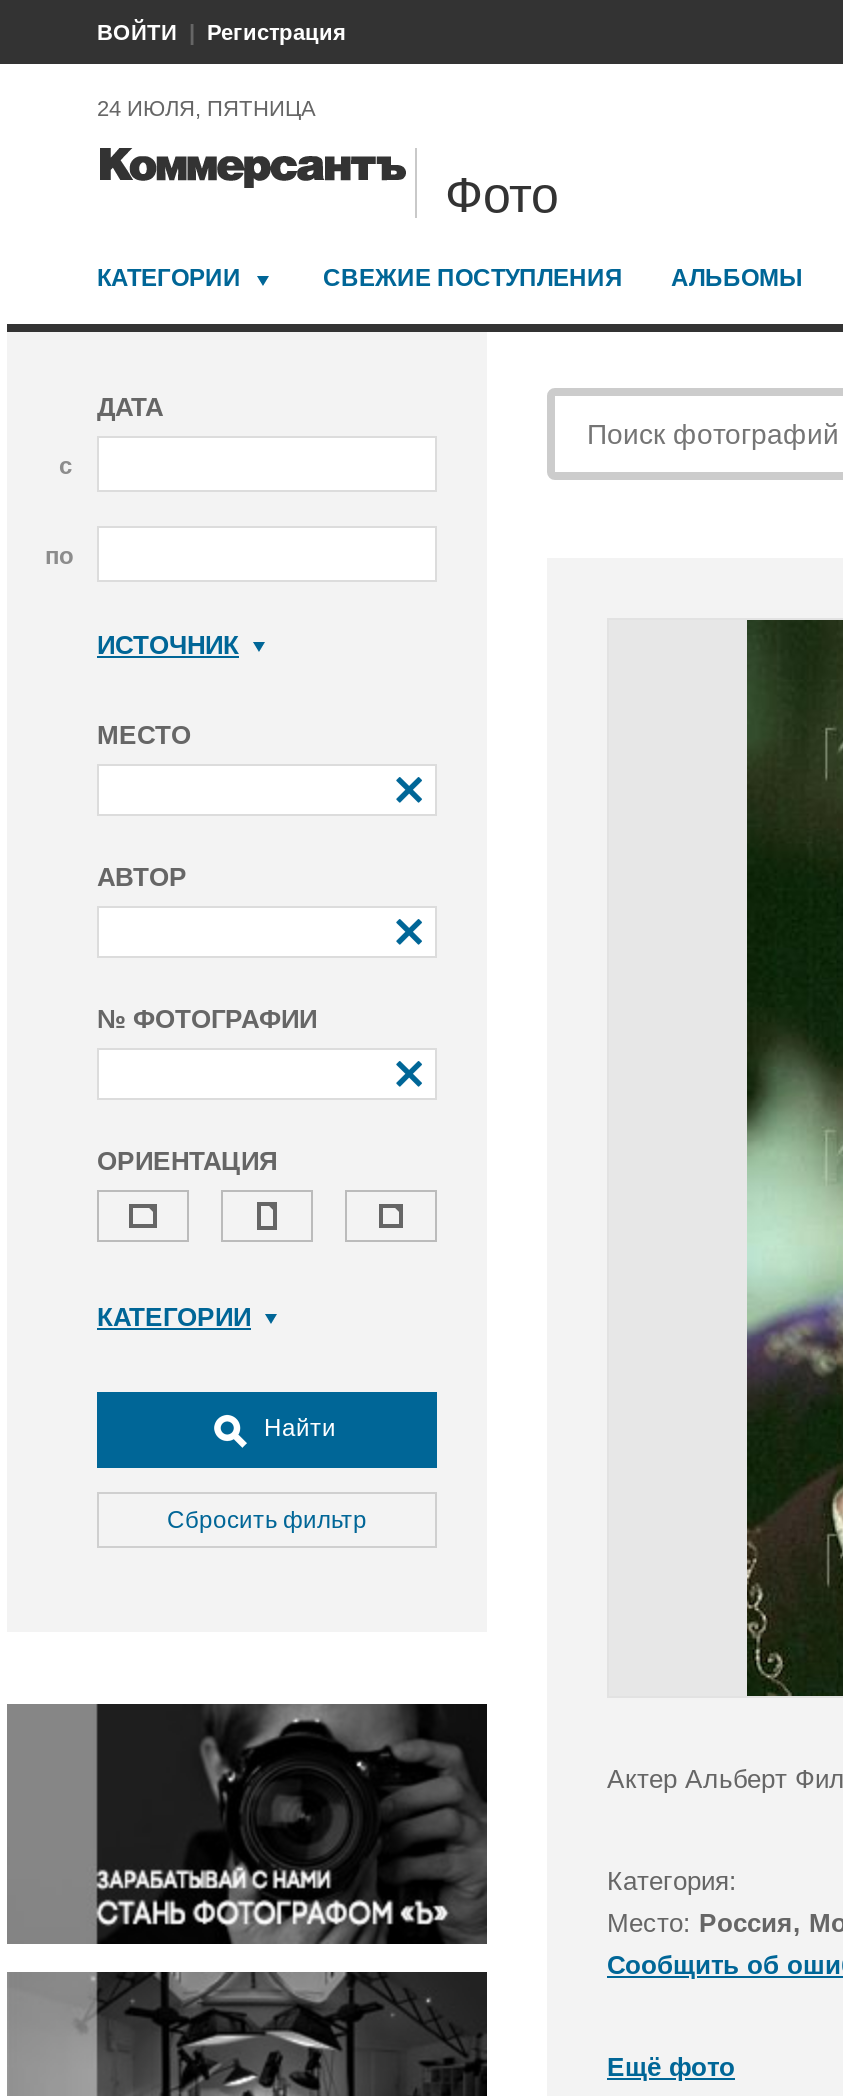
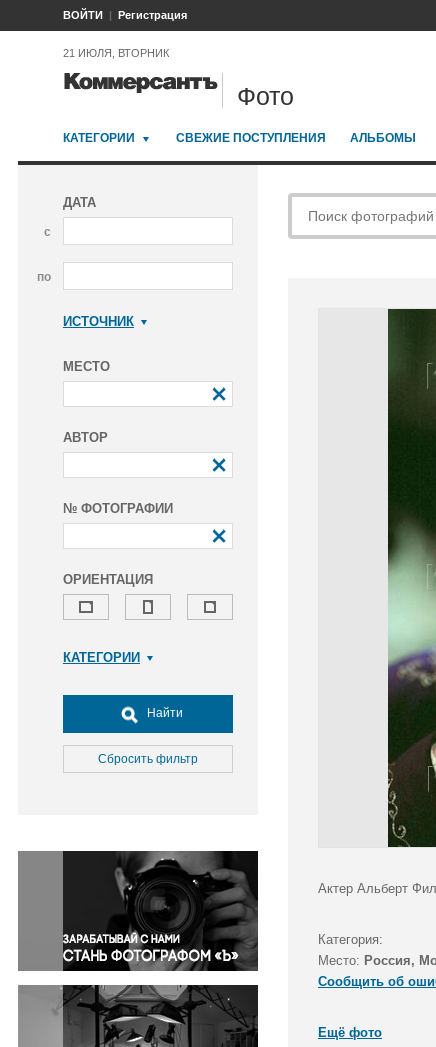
- 24 ИЮЛЯ, ПЯТНИЦА
+ 21 ИЮЛЯ, ВТОРНИК
